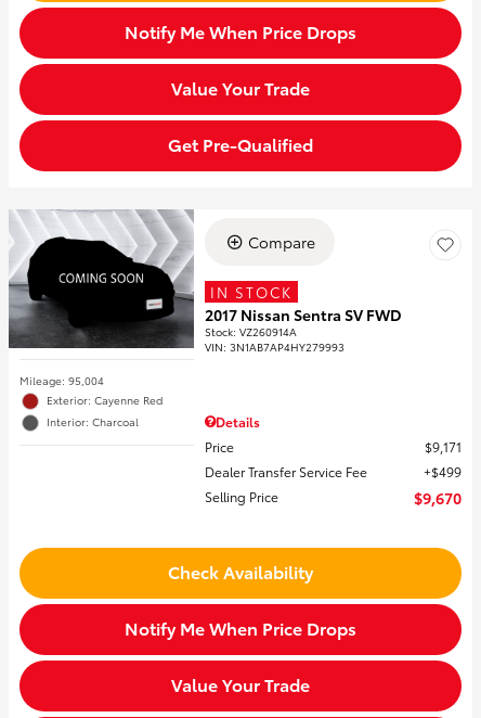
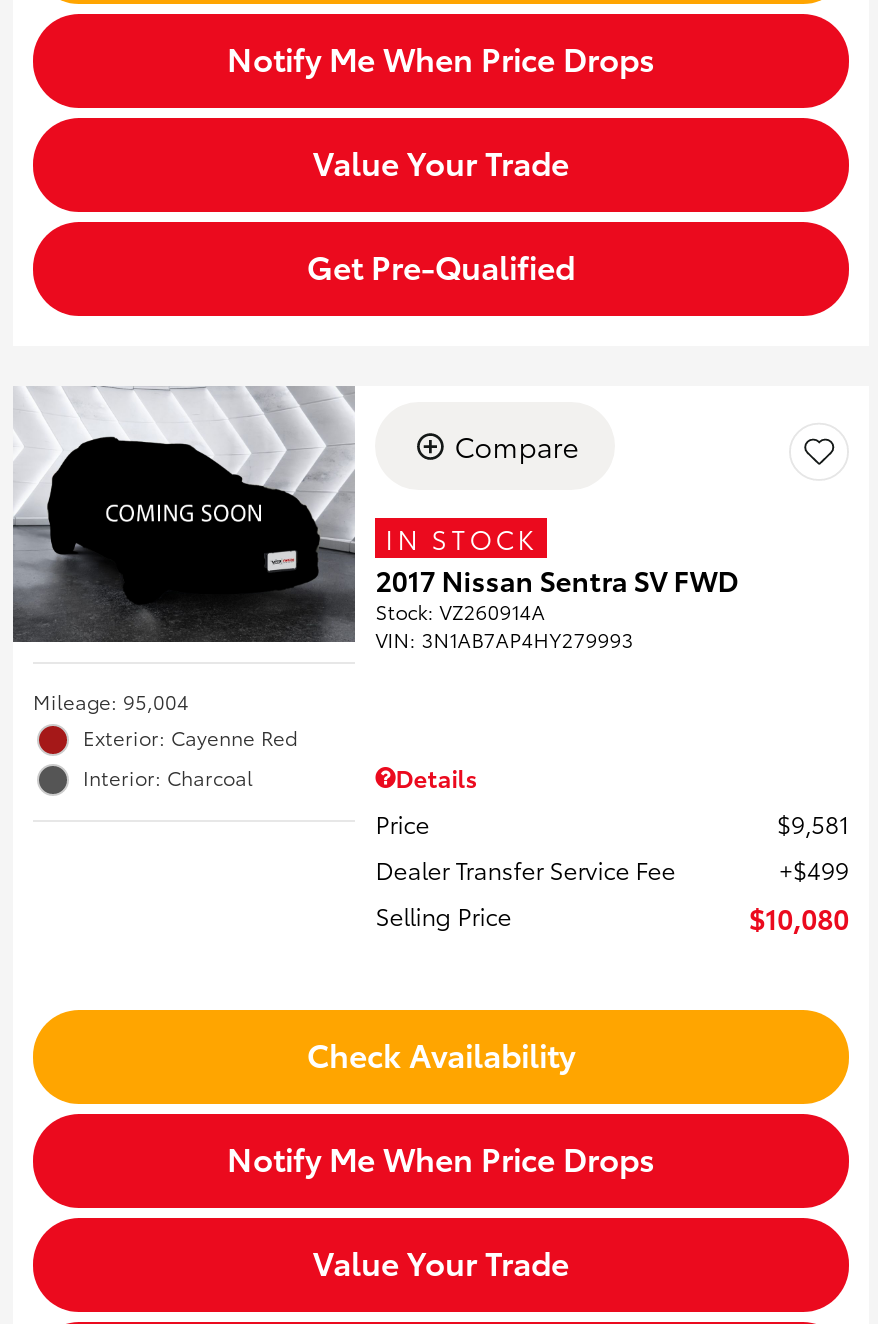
- $9,171
+ $9,581

- $9,670
+ $10,080
